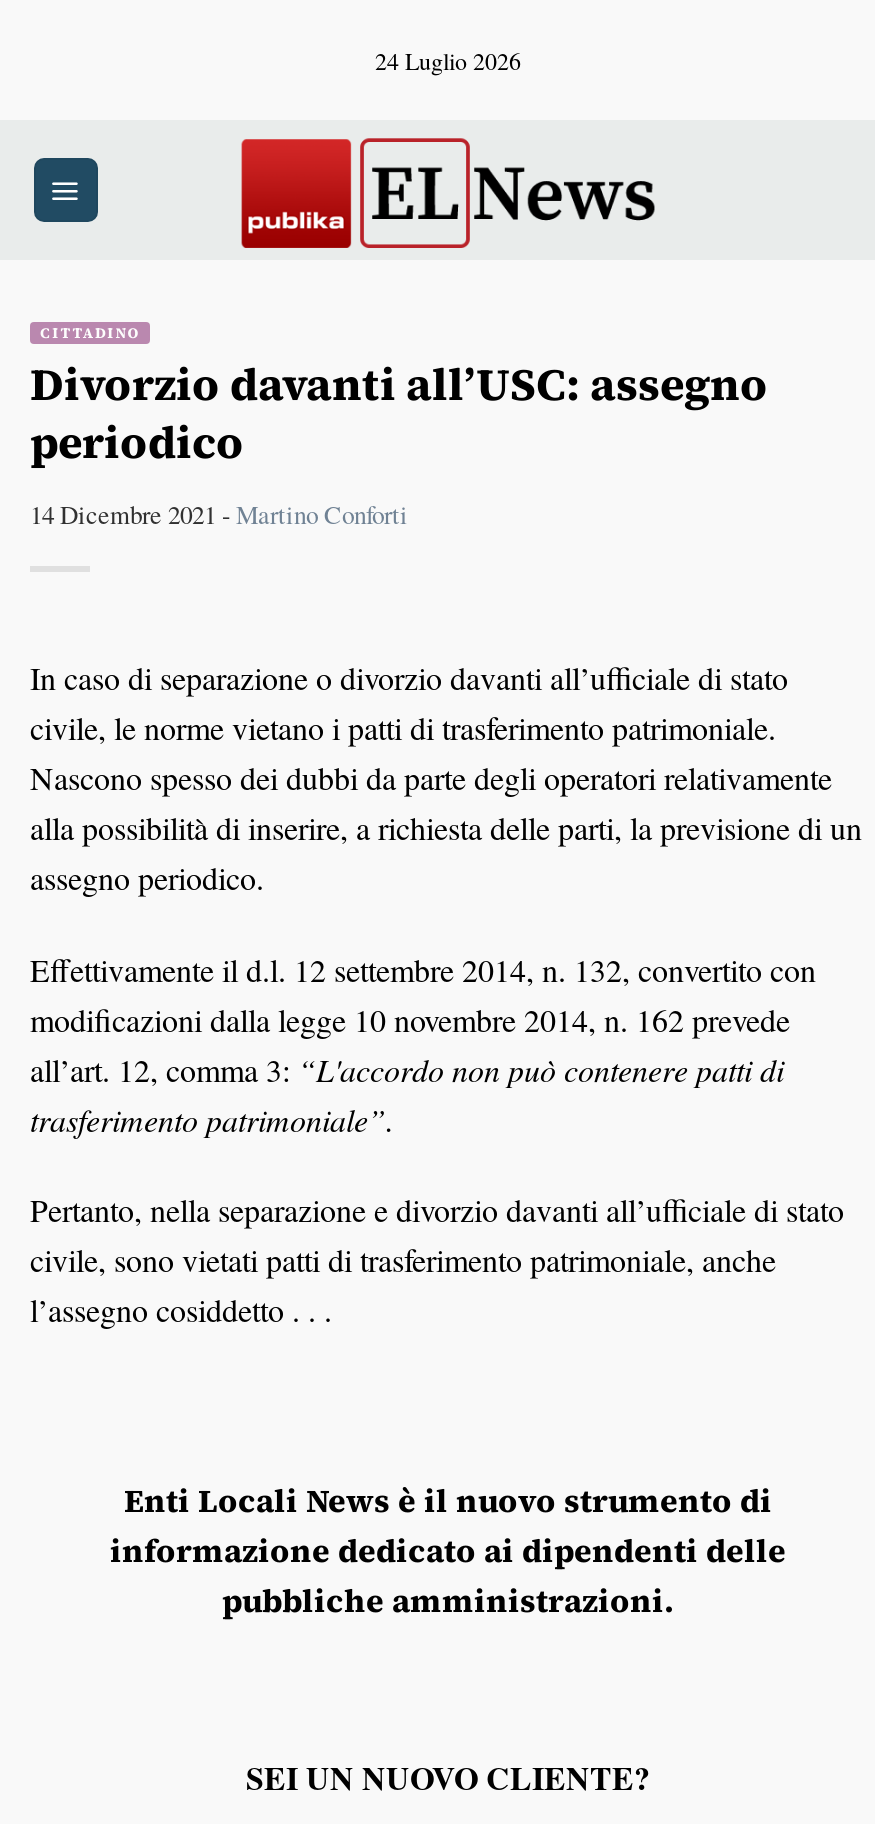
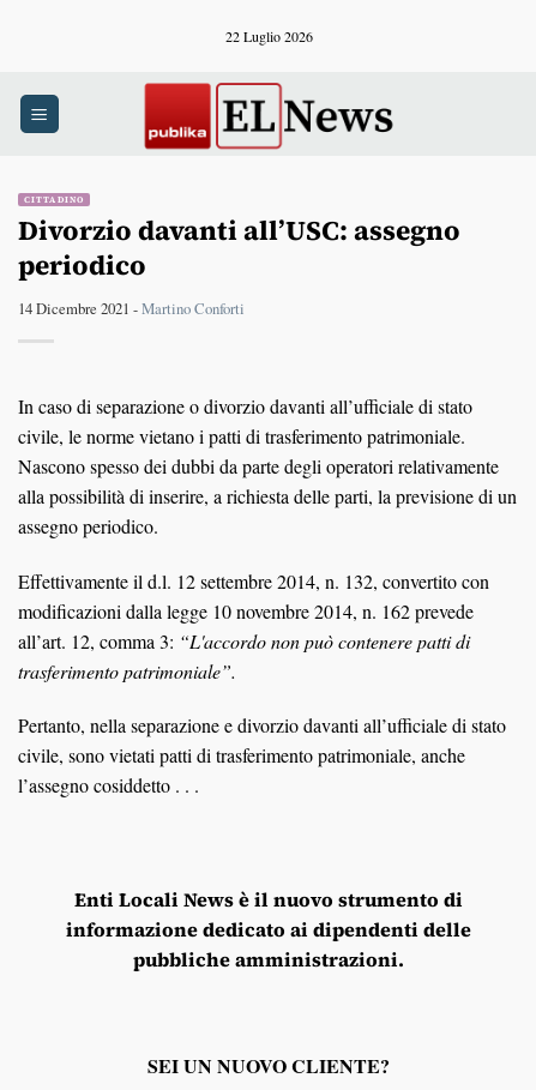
- 24 Luglio 2026
+ 22 Luglio 2026
